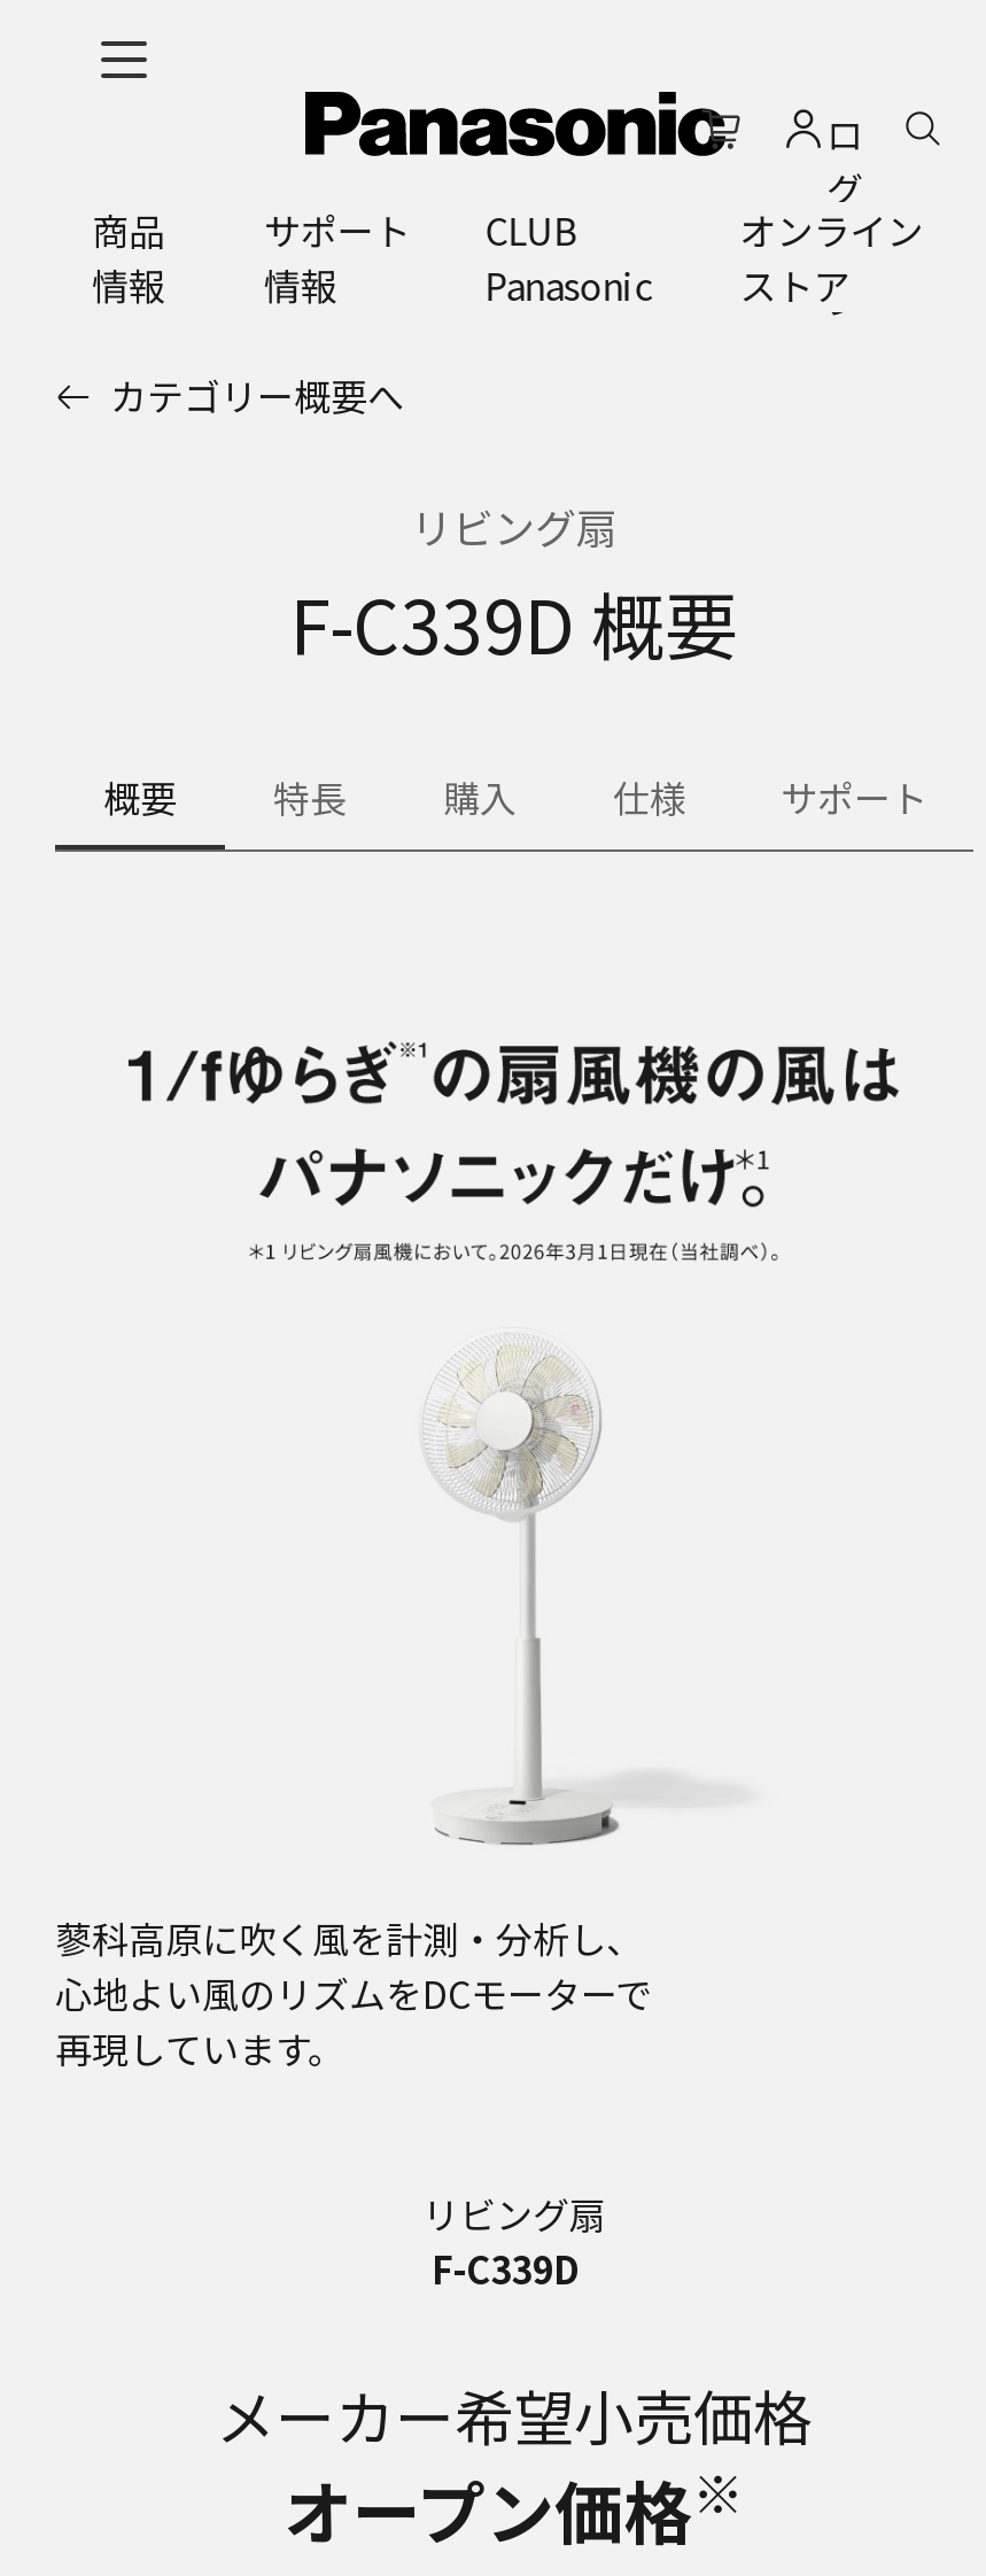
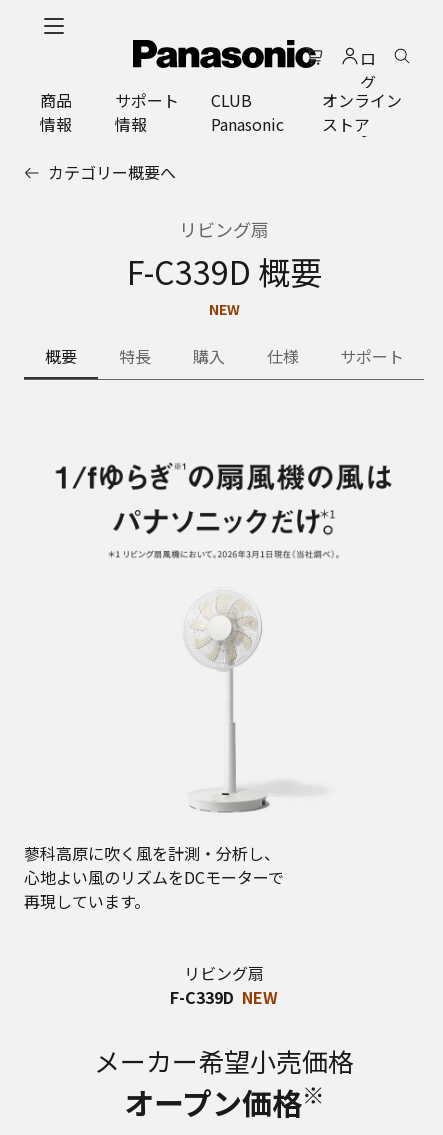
+ NEW

- F-C339D
+ F-C339D NEW
